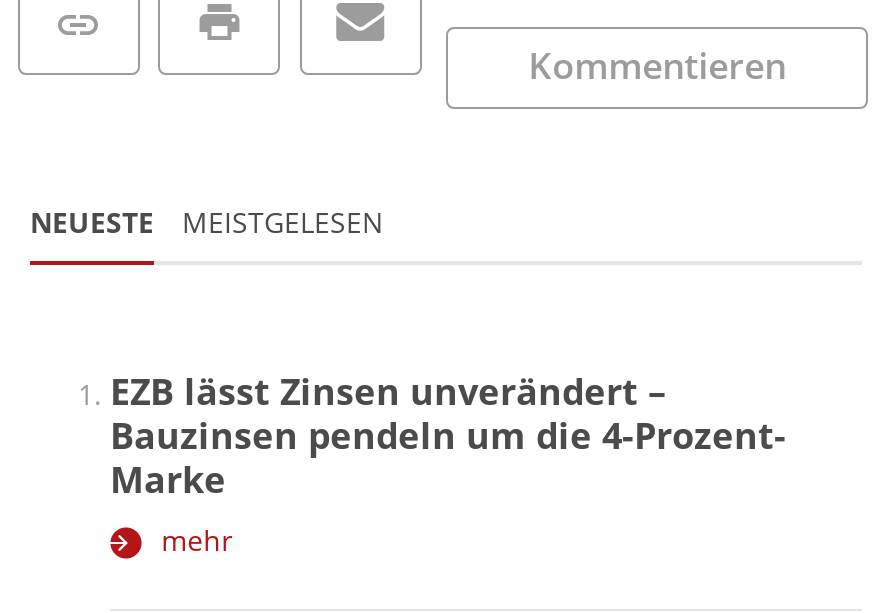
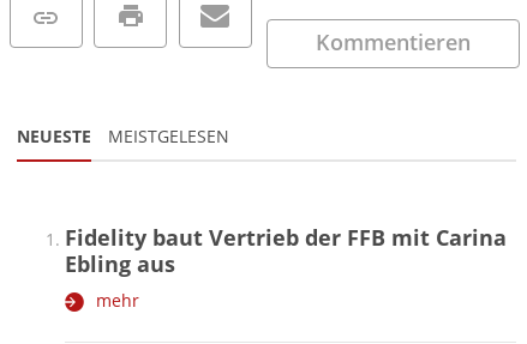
- EZB lässt Zinsen unverändert –
- Bauzinsen pendeln um die 4-Prozent-
- Marke
+ Fidelity baut Vertrieb der FFB mit Carina
+ Ebling aus
